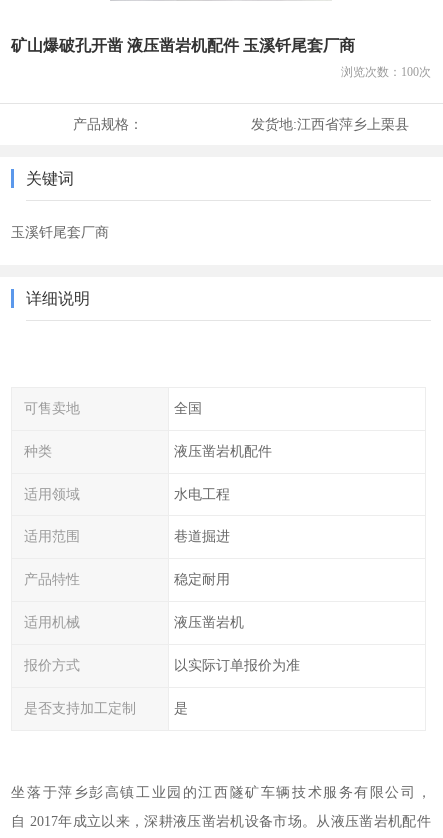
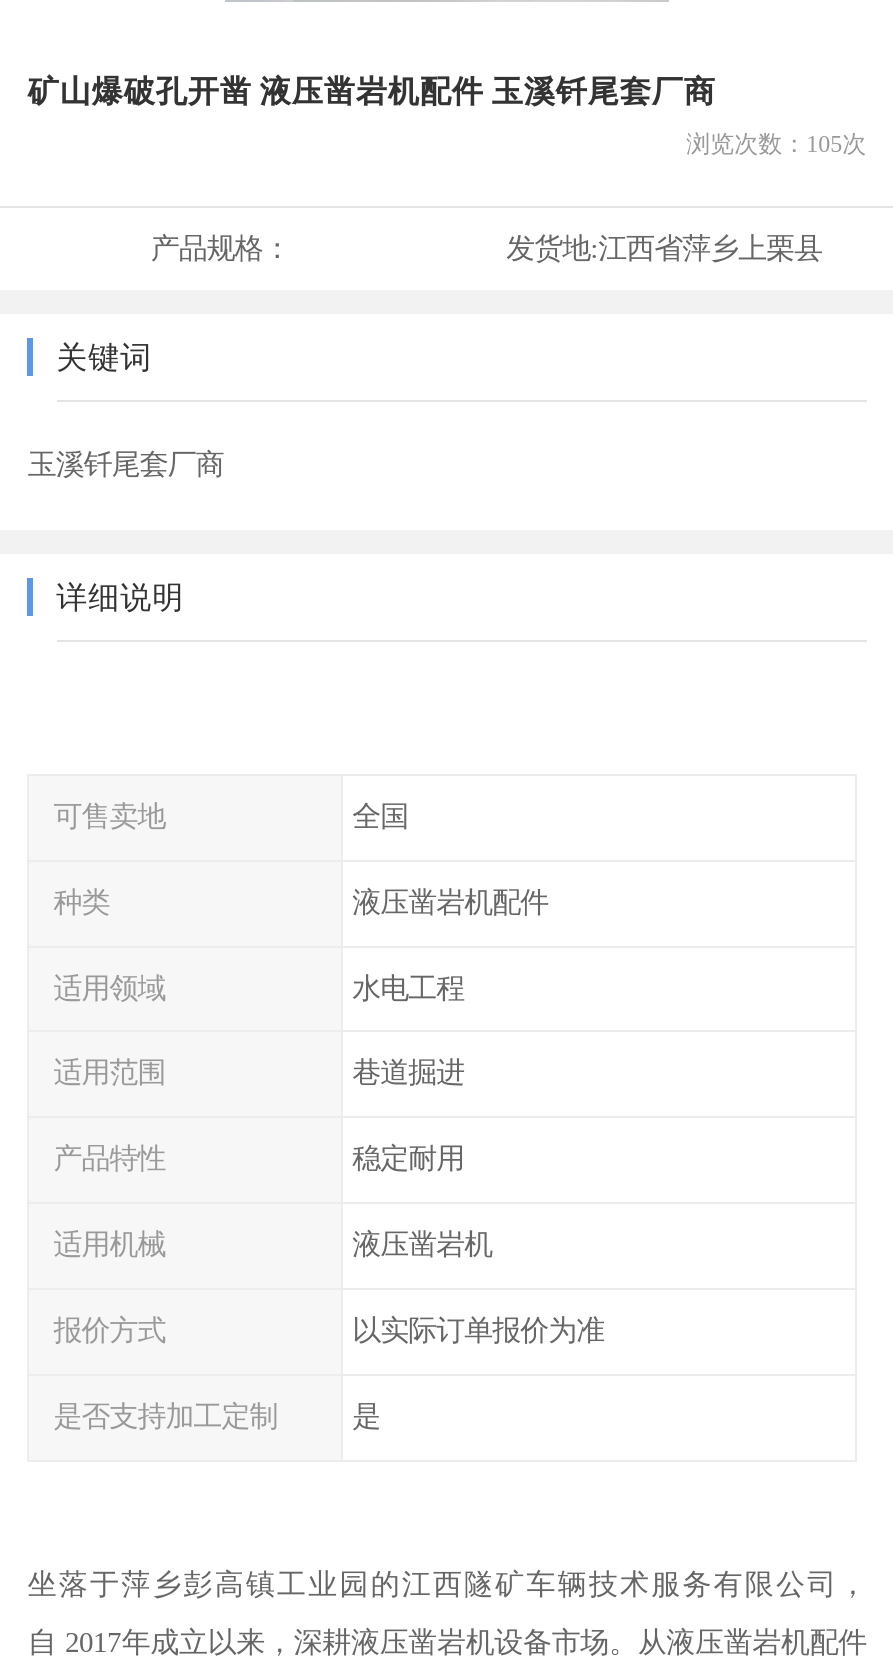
- 浏览次数：100次
+ 浏览次数：105次
